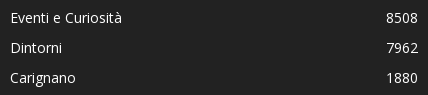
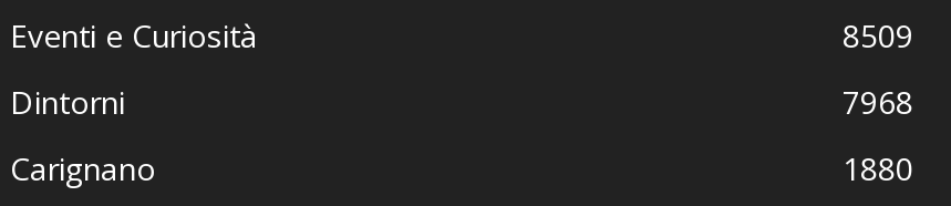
- 8508
+ 8509

- 7962
+ 7968
